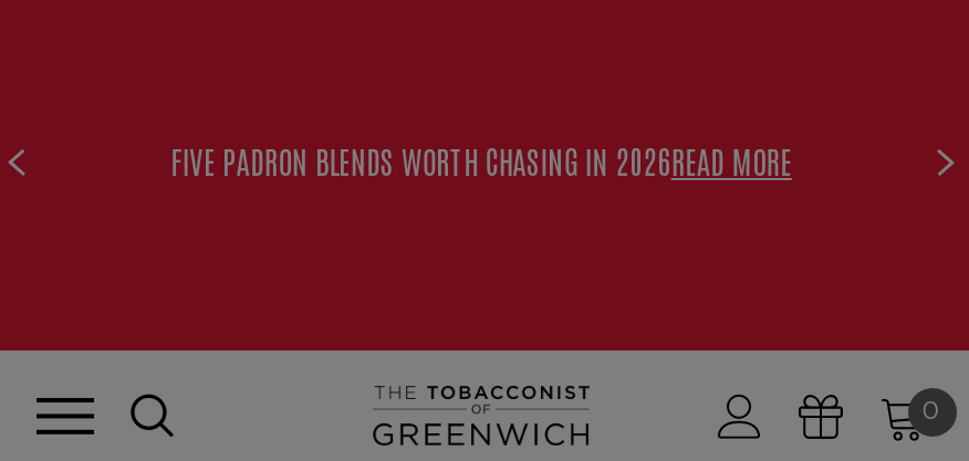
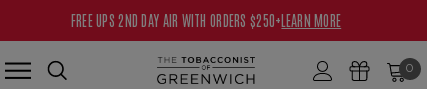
- FIVE PADRON BLENDS WORTH CHASING IN 2026READ MORE
+ FREE UPS 2ND DAY AIR WITH ORDERS $250+LEARN MORE
